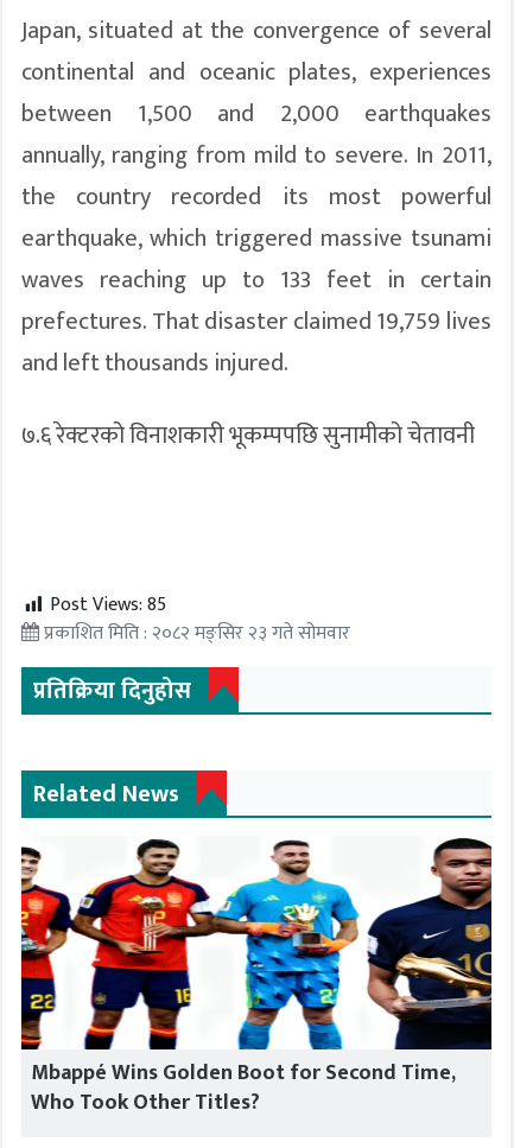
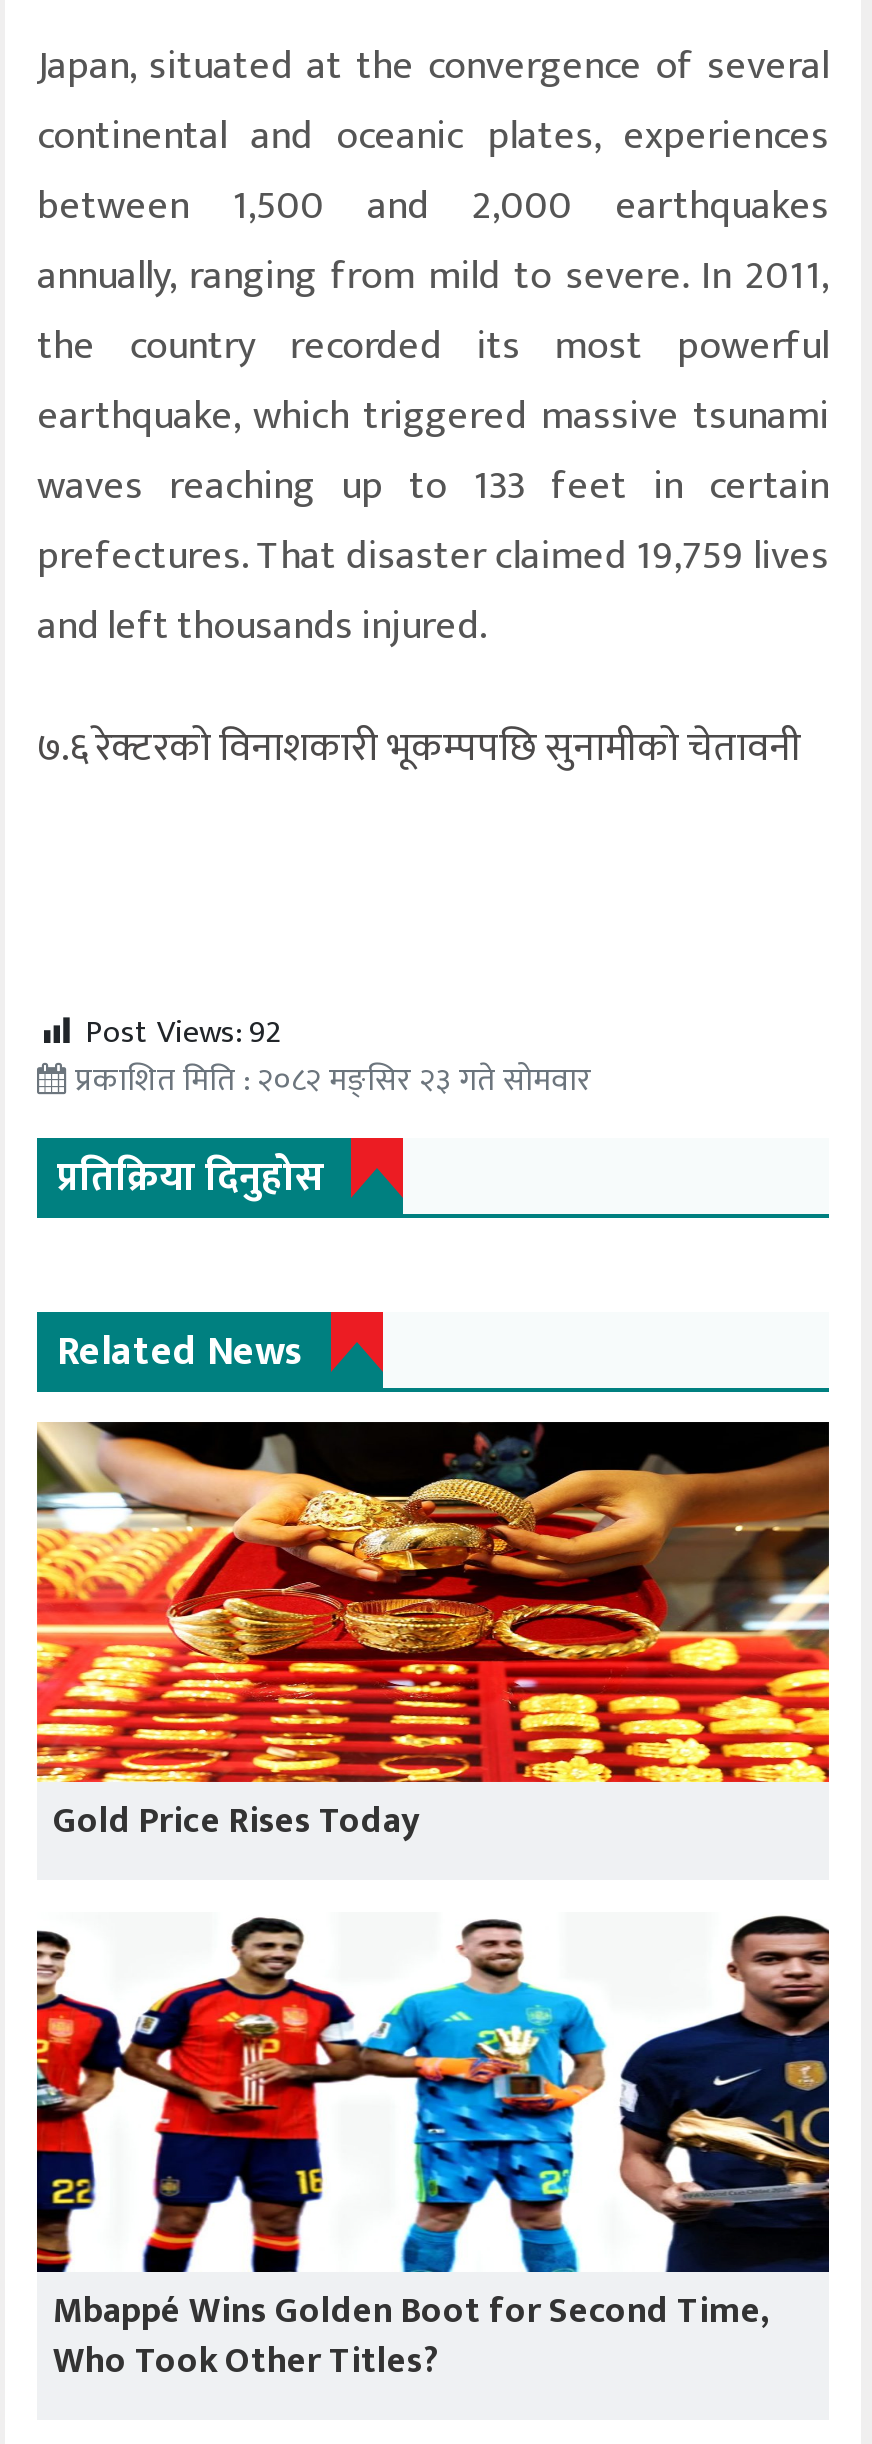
- Post Views: 85
+ Post Views: 92

+ [image]
+ Gold Price Rises Today
